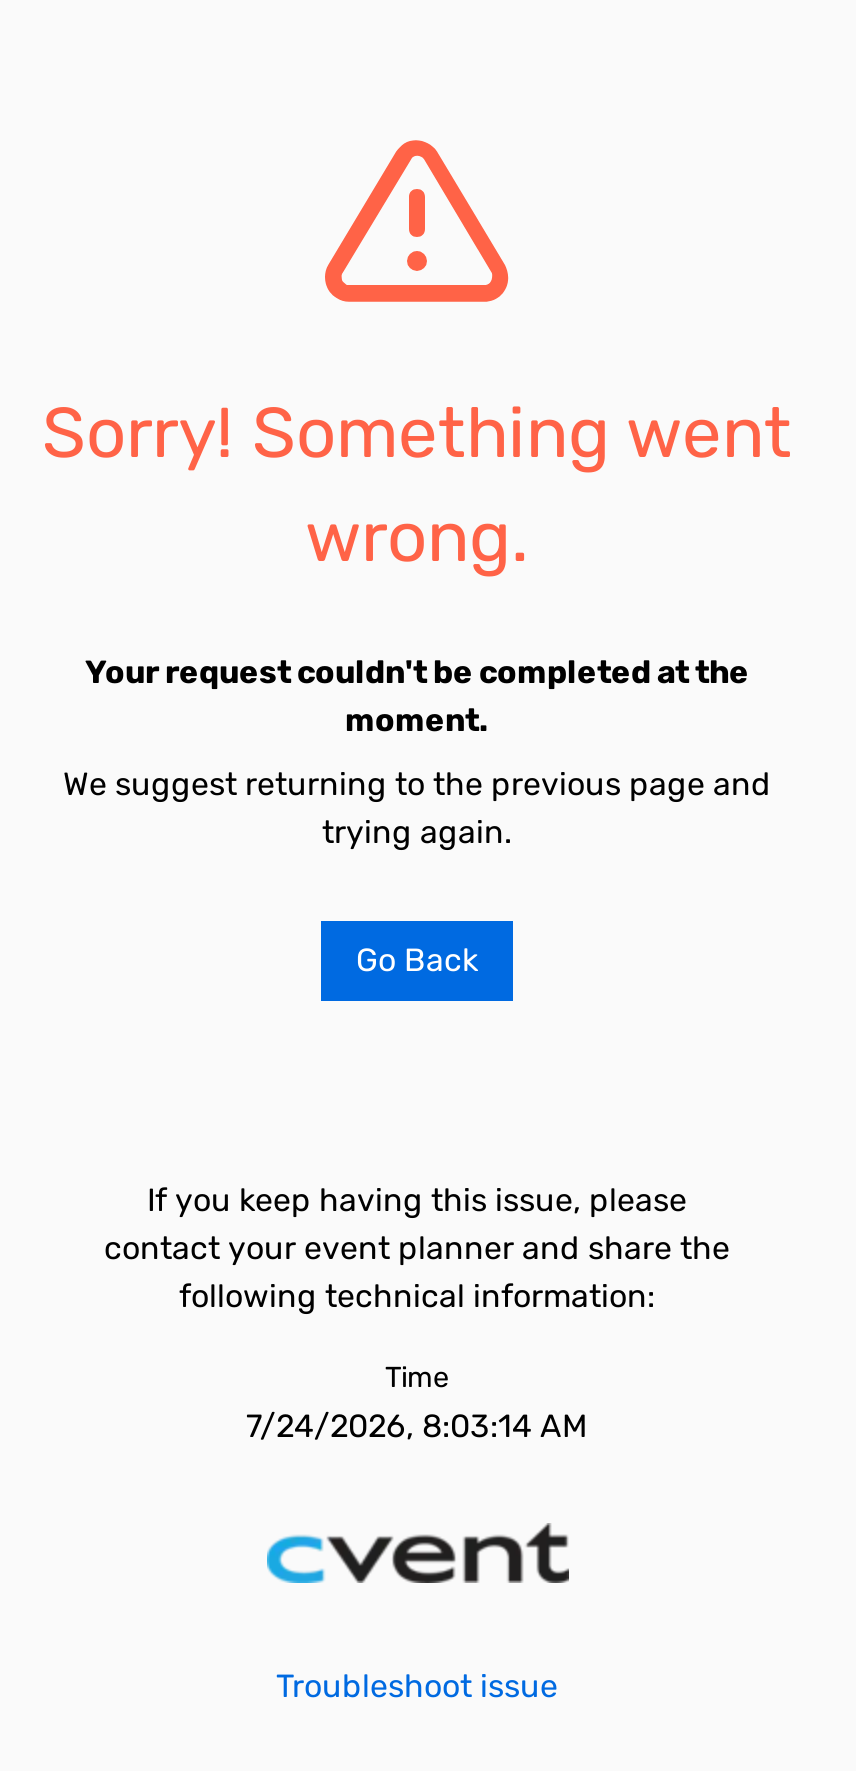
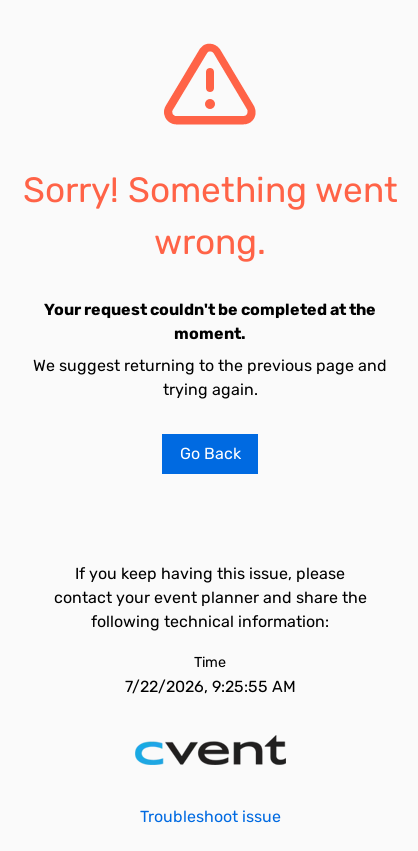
- 7/24/2026, 8:03:14 AM
+ 7/22/2026, 9:25:55 AM
